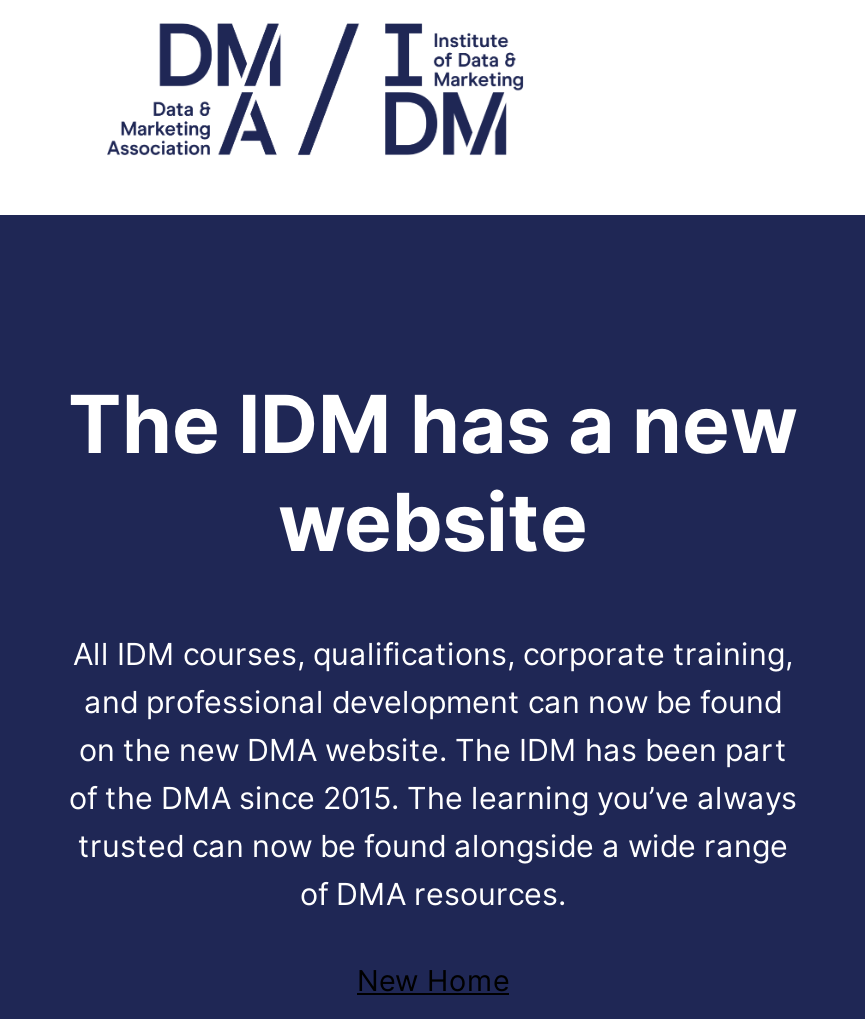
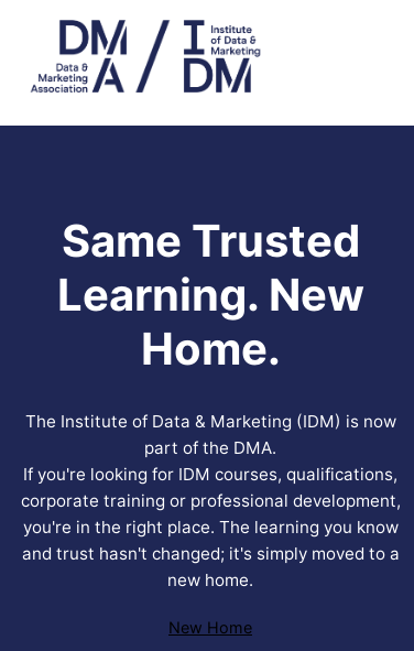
- The IDM has a new
- website
+ Same Trusted
+ Learning. New
+ Home.

- All IDM courses, qualifications, corporate training,
- and professional development can now be found
- on the new DMA website. The IDM has been part
- of the DMA since 2015. The learning you’ve always
- trusted can now be found alongside a wide range
- of DMA resources.
+ The Institute of Data & Marketing (IDM) is now
+ part of the DMA.
+ If you're looking for IDM courses, qualifications,
+ corporate training or professional development,
+ you're in the right place. The learning you know
+ and trust hasn't changed; it's simply moved to a
+ new home.
